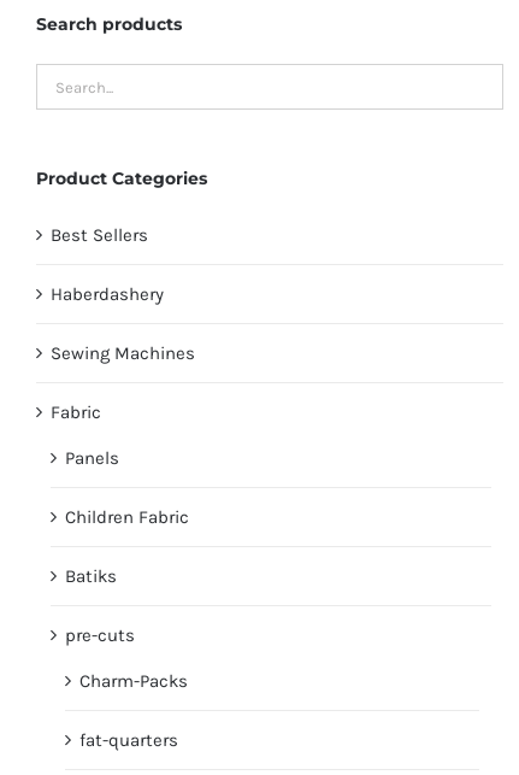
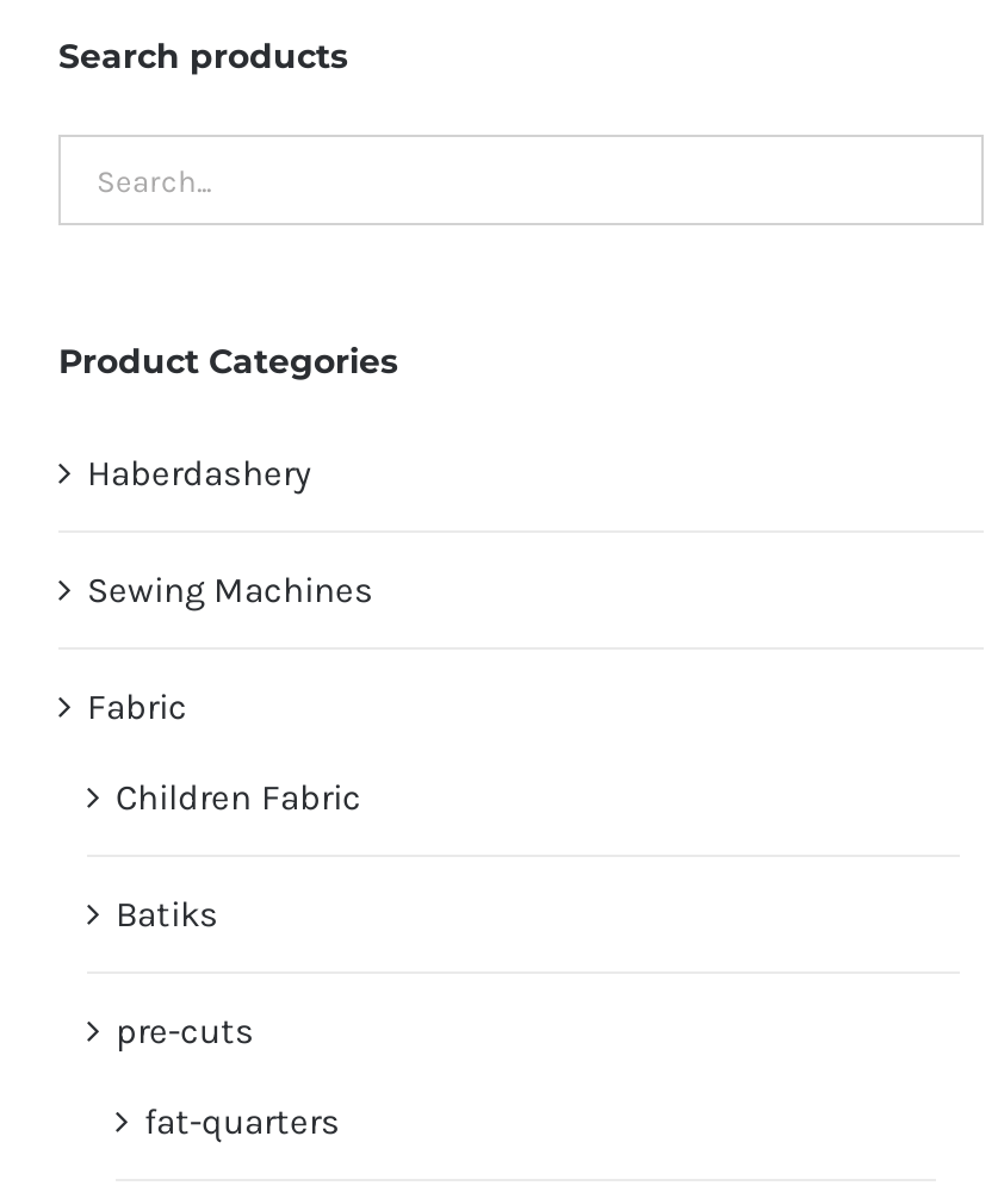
- Best Sellers

- Panels

- Charm-Packs
